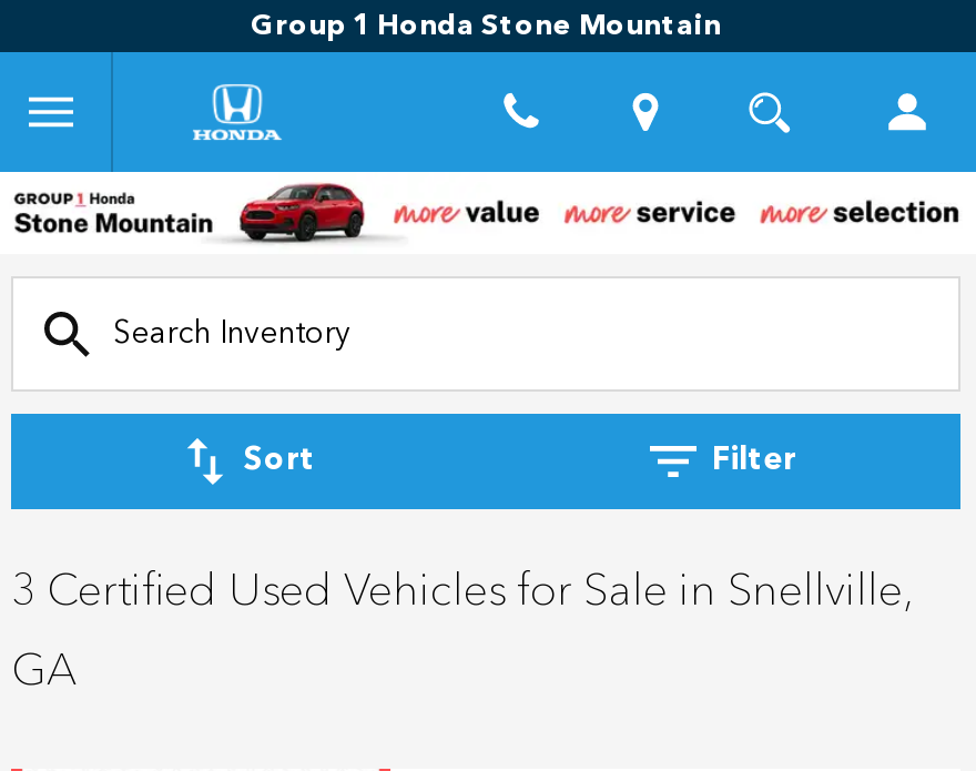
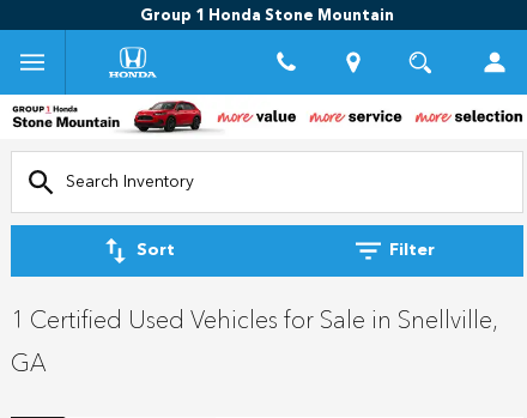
- 3 Certified Used Vehicles for Sale in Snellville,
+ 1 Certified Used Vehicles for Sale in Snellville,
